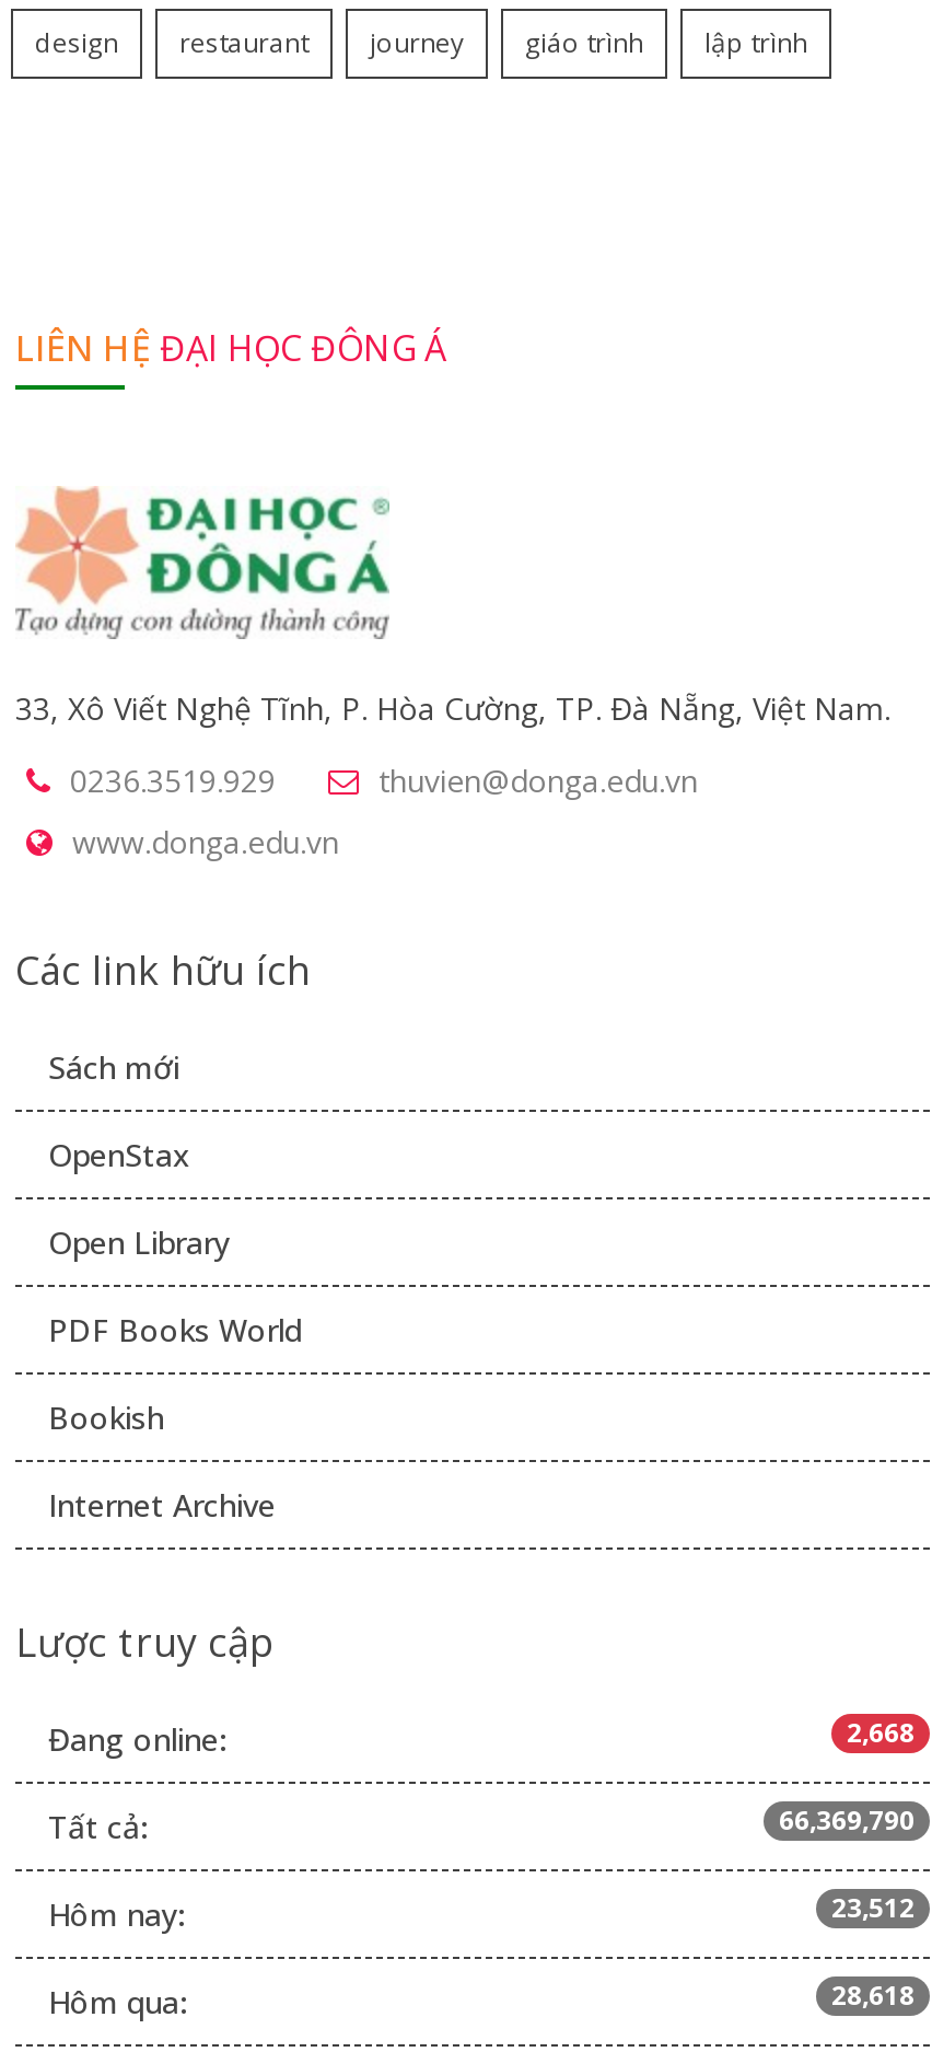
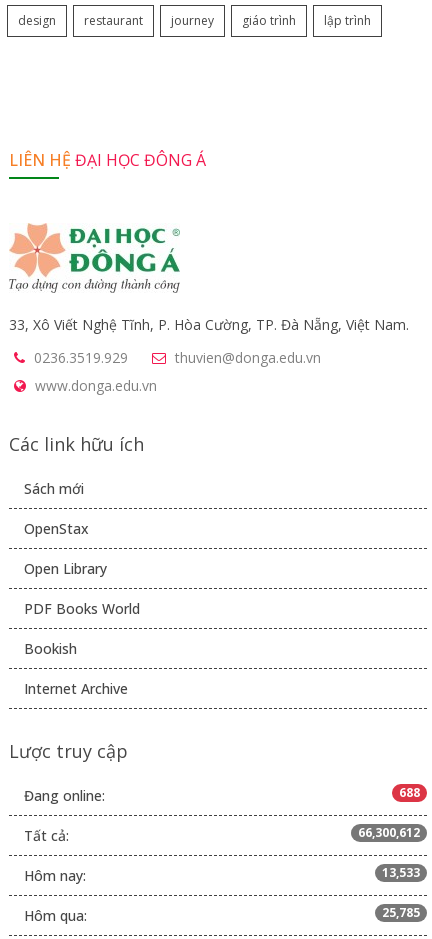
- 2,668
+ 688

- 66,369,790
+ 66,300,612

- 23,512
+ 13,533

- 28,618
+ 25,785
